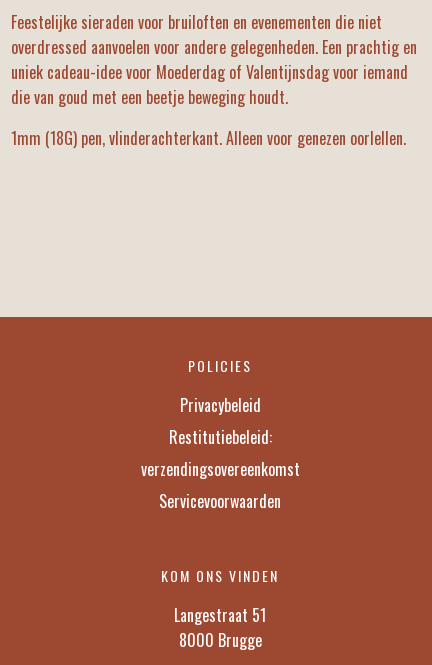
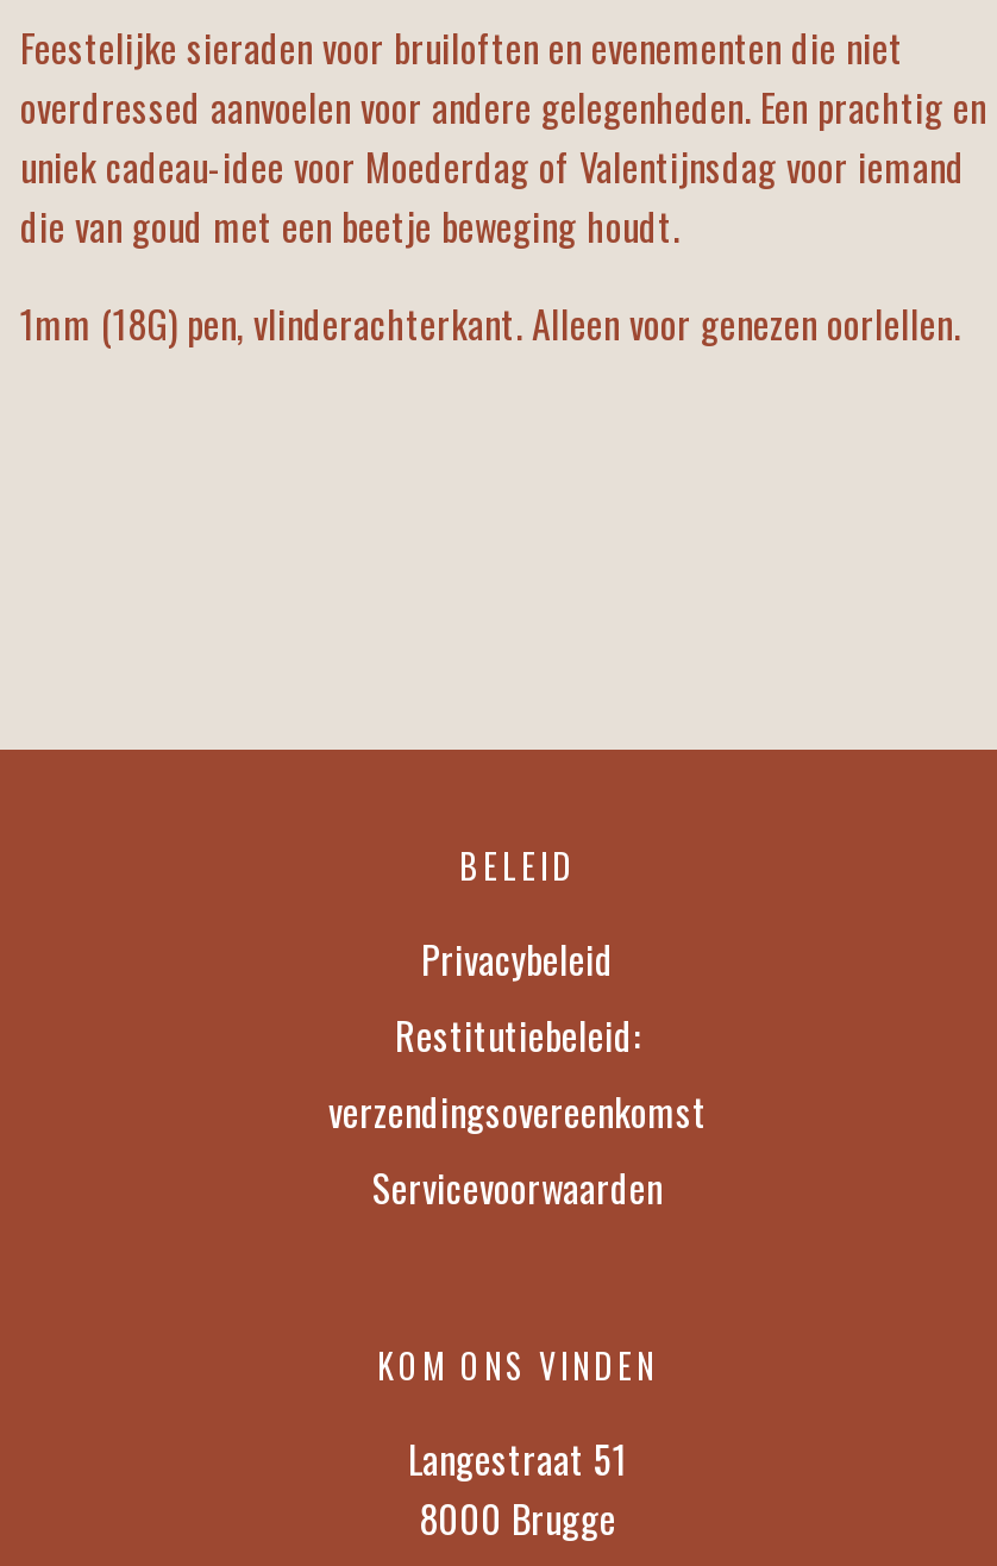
- POLICIES
+ BELEID
